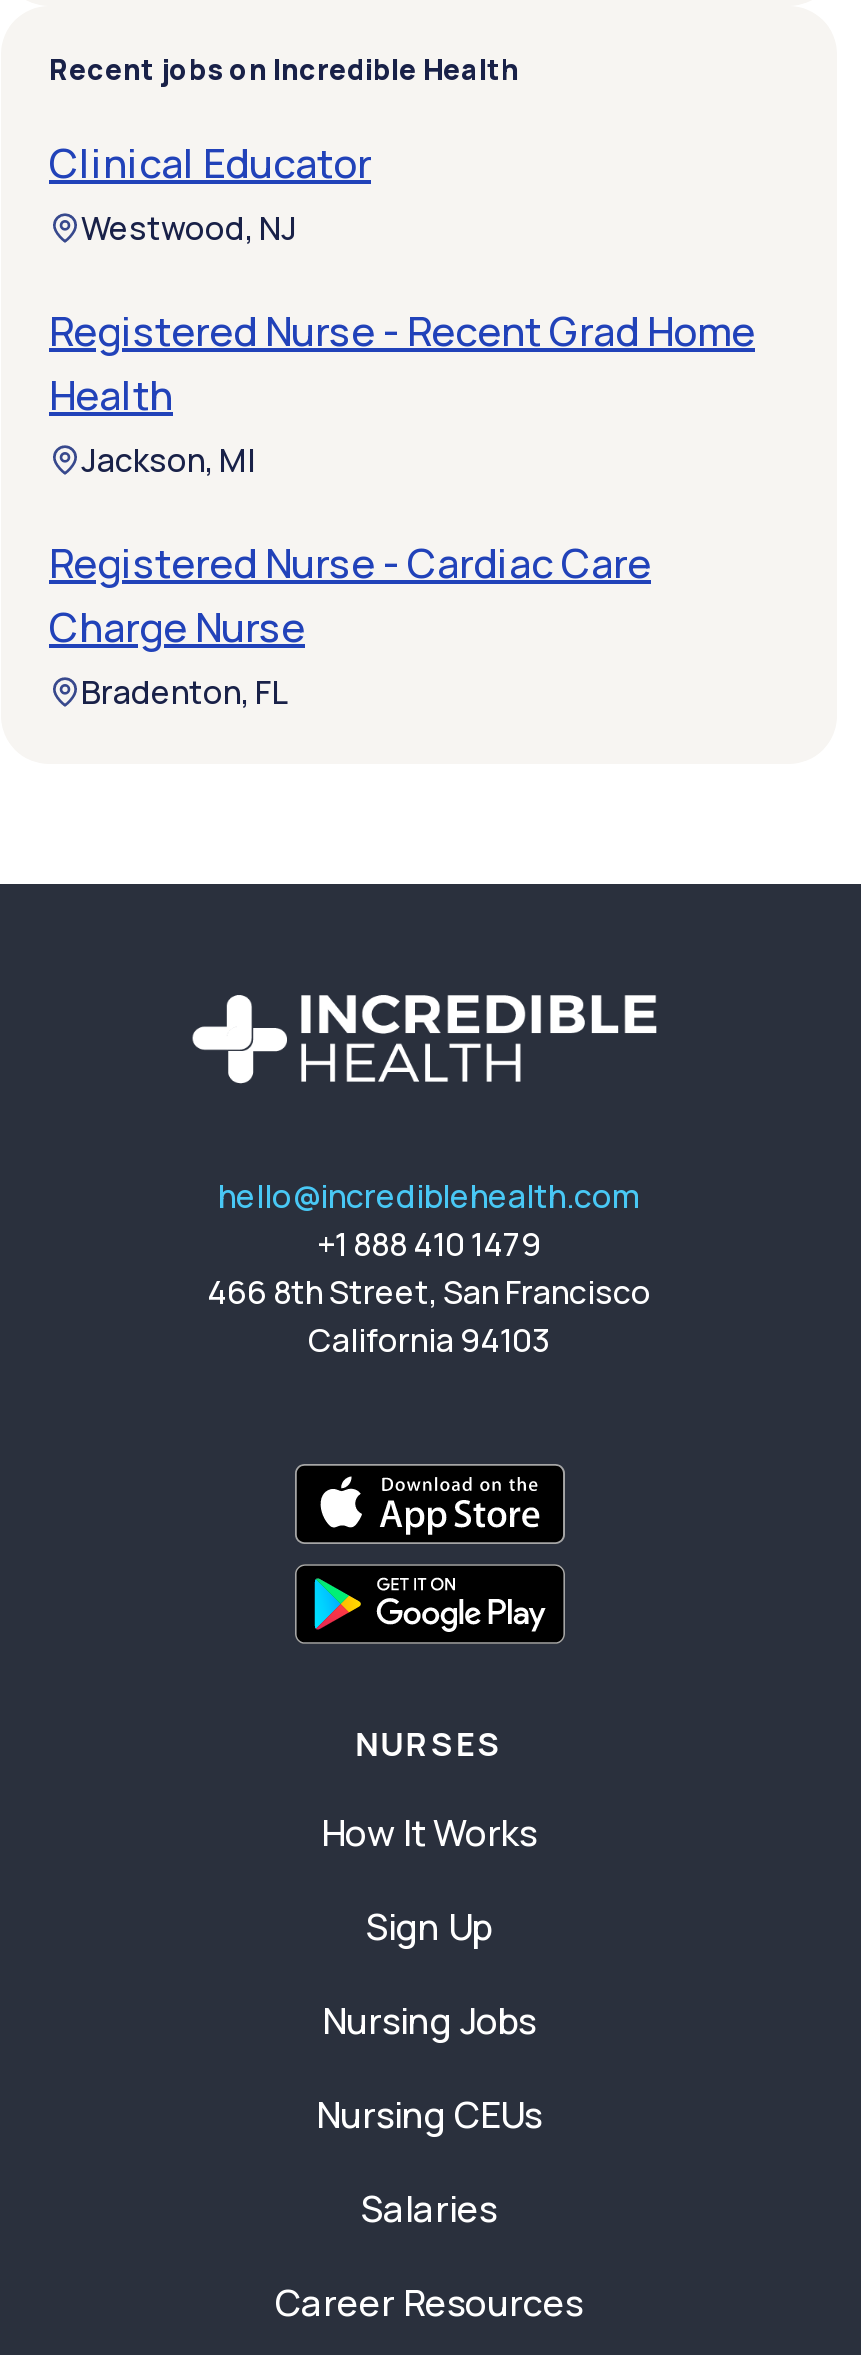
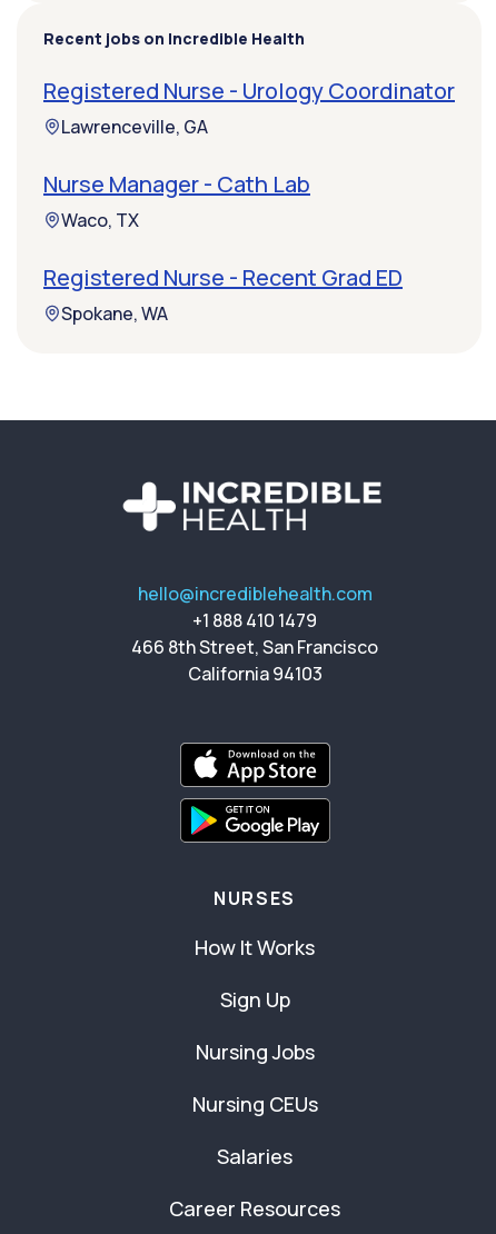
- Clinical Educator
- Westwood, NJ
+ Registered Nurse - Urology Coordinator
+ Lawrenceville, GA

- Registered Nurse - Recent Grad Home
- Health
- Jackson, MI
+ Nurse Manager - Cath Lab
+ Waco, TX

- Registered Nurse - Cardiac Care
- Charge Nurse
- Bradenton, FL
+ Registered Nurse - Recent Grad ED
+ Spokane, WA
